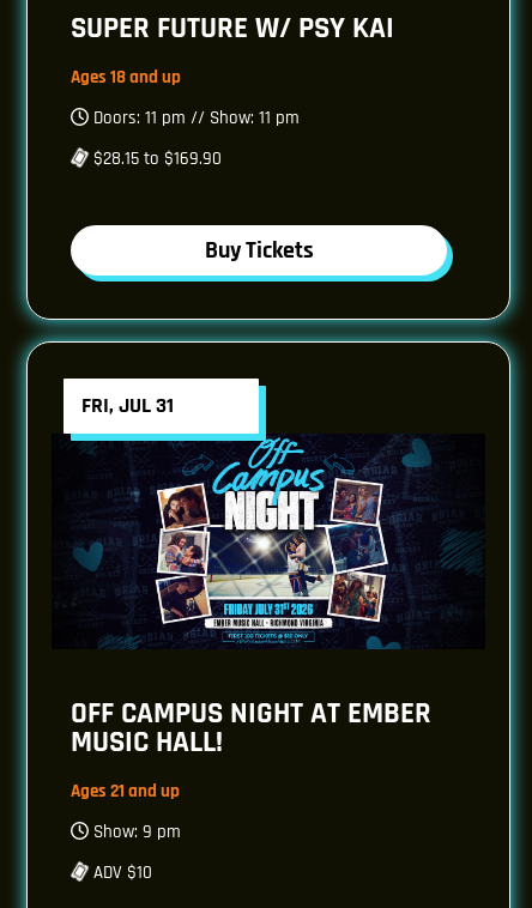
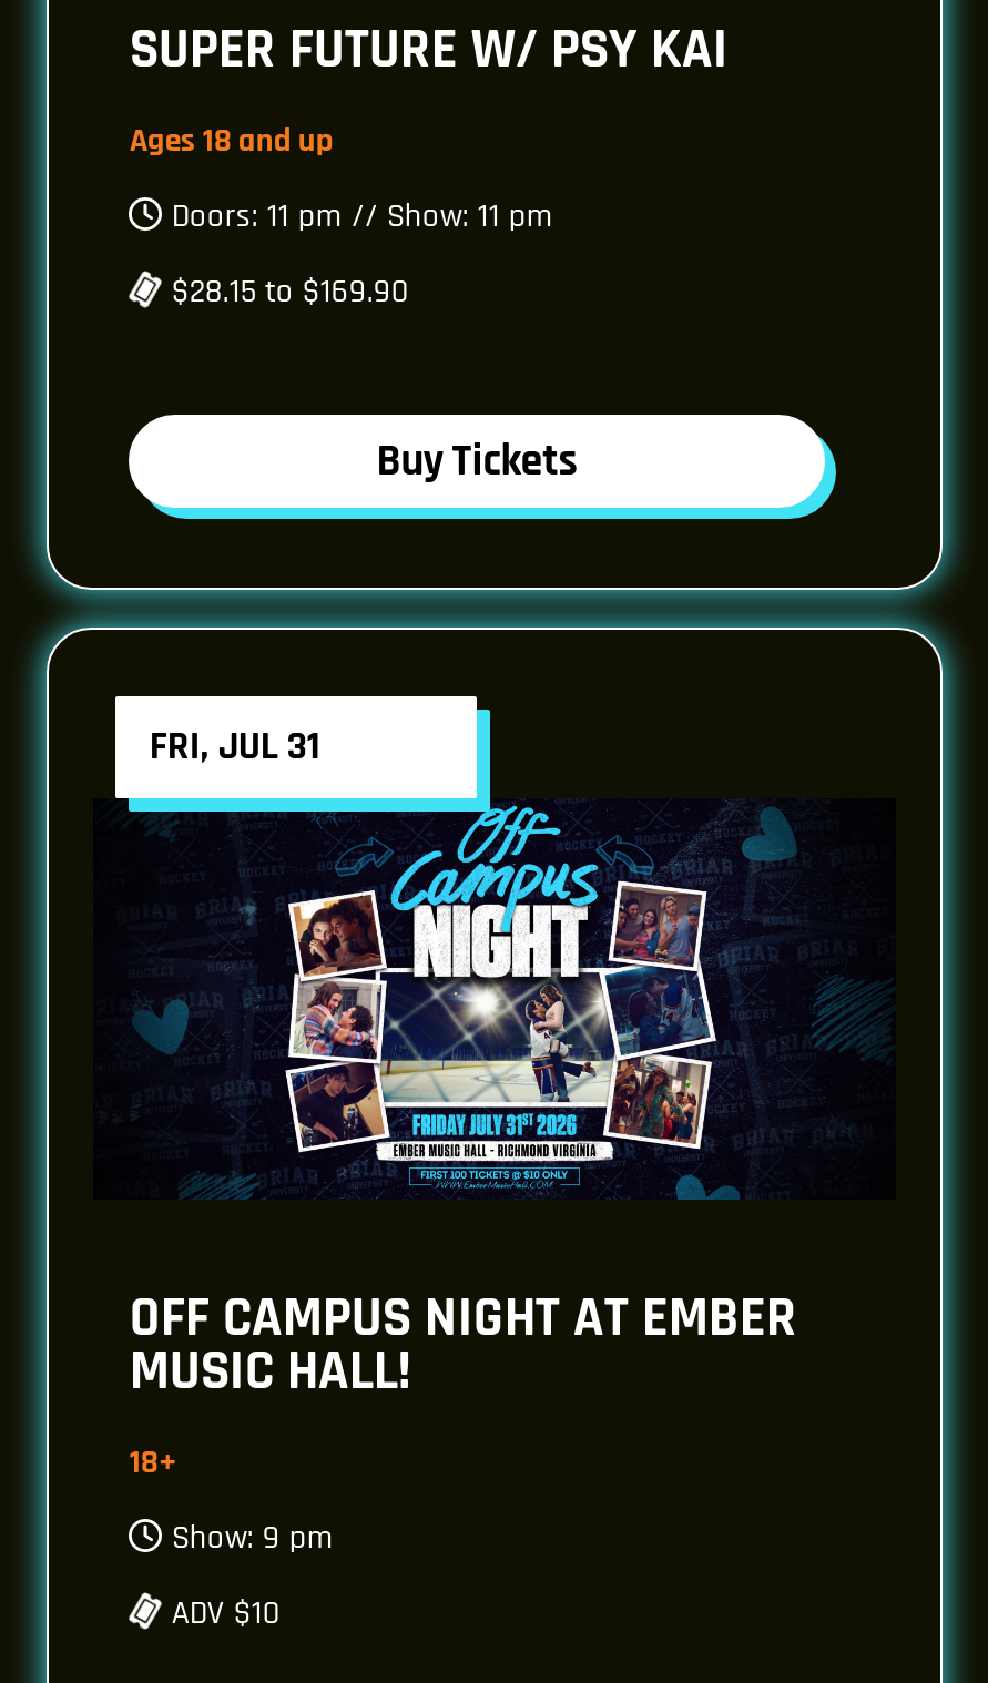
- Ages 21 and up
+ 18+
